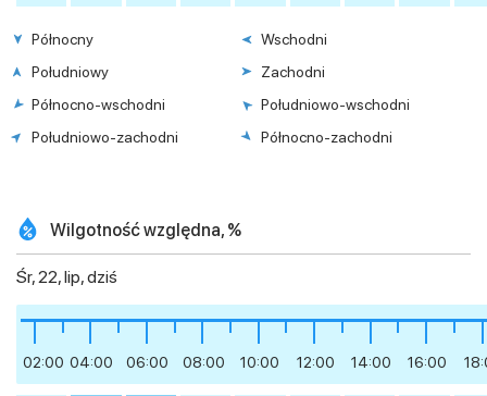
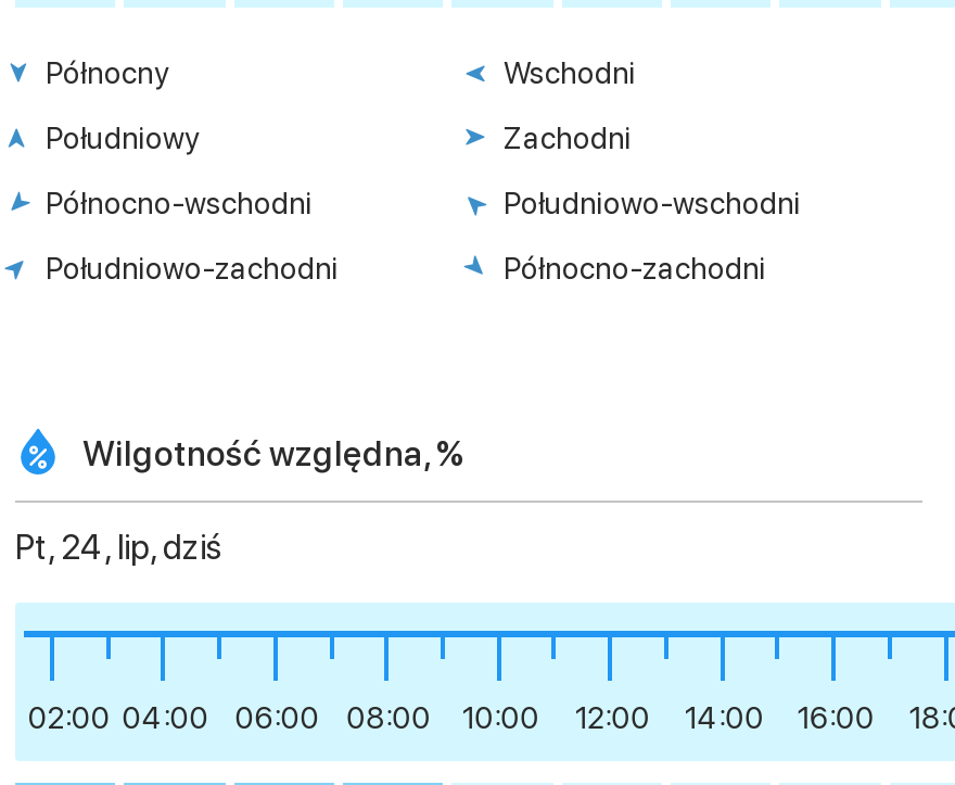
- Śr, 22, lip, dziś
+ Pt, 24, lip, dziś
